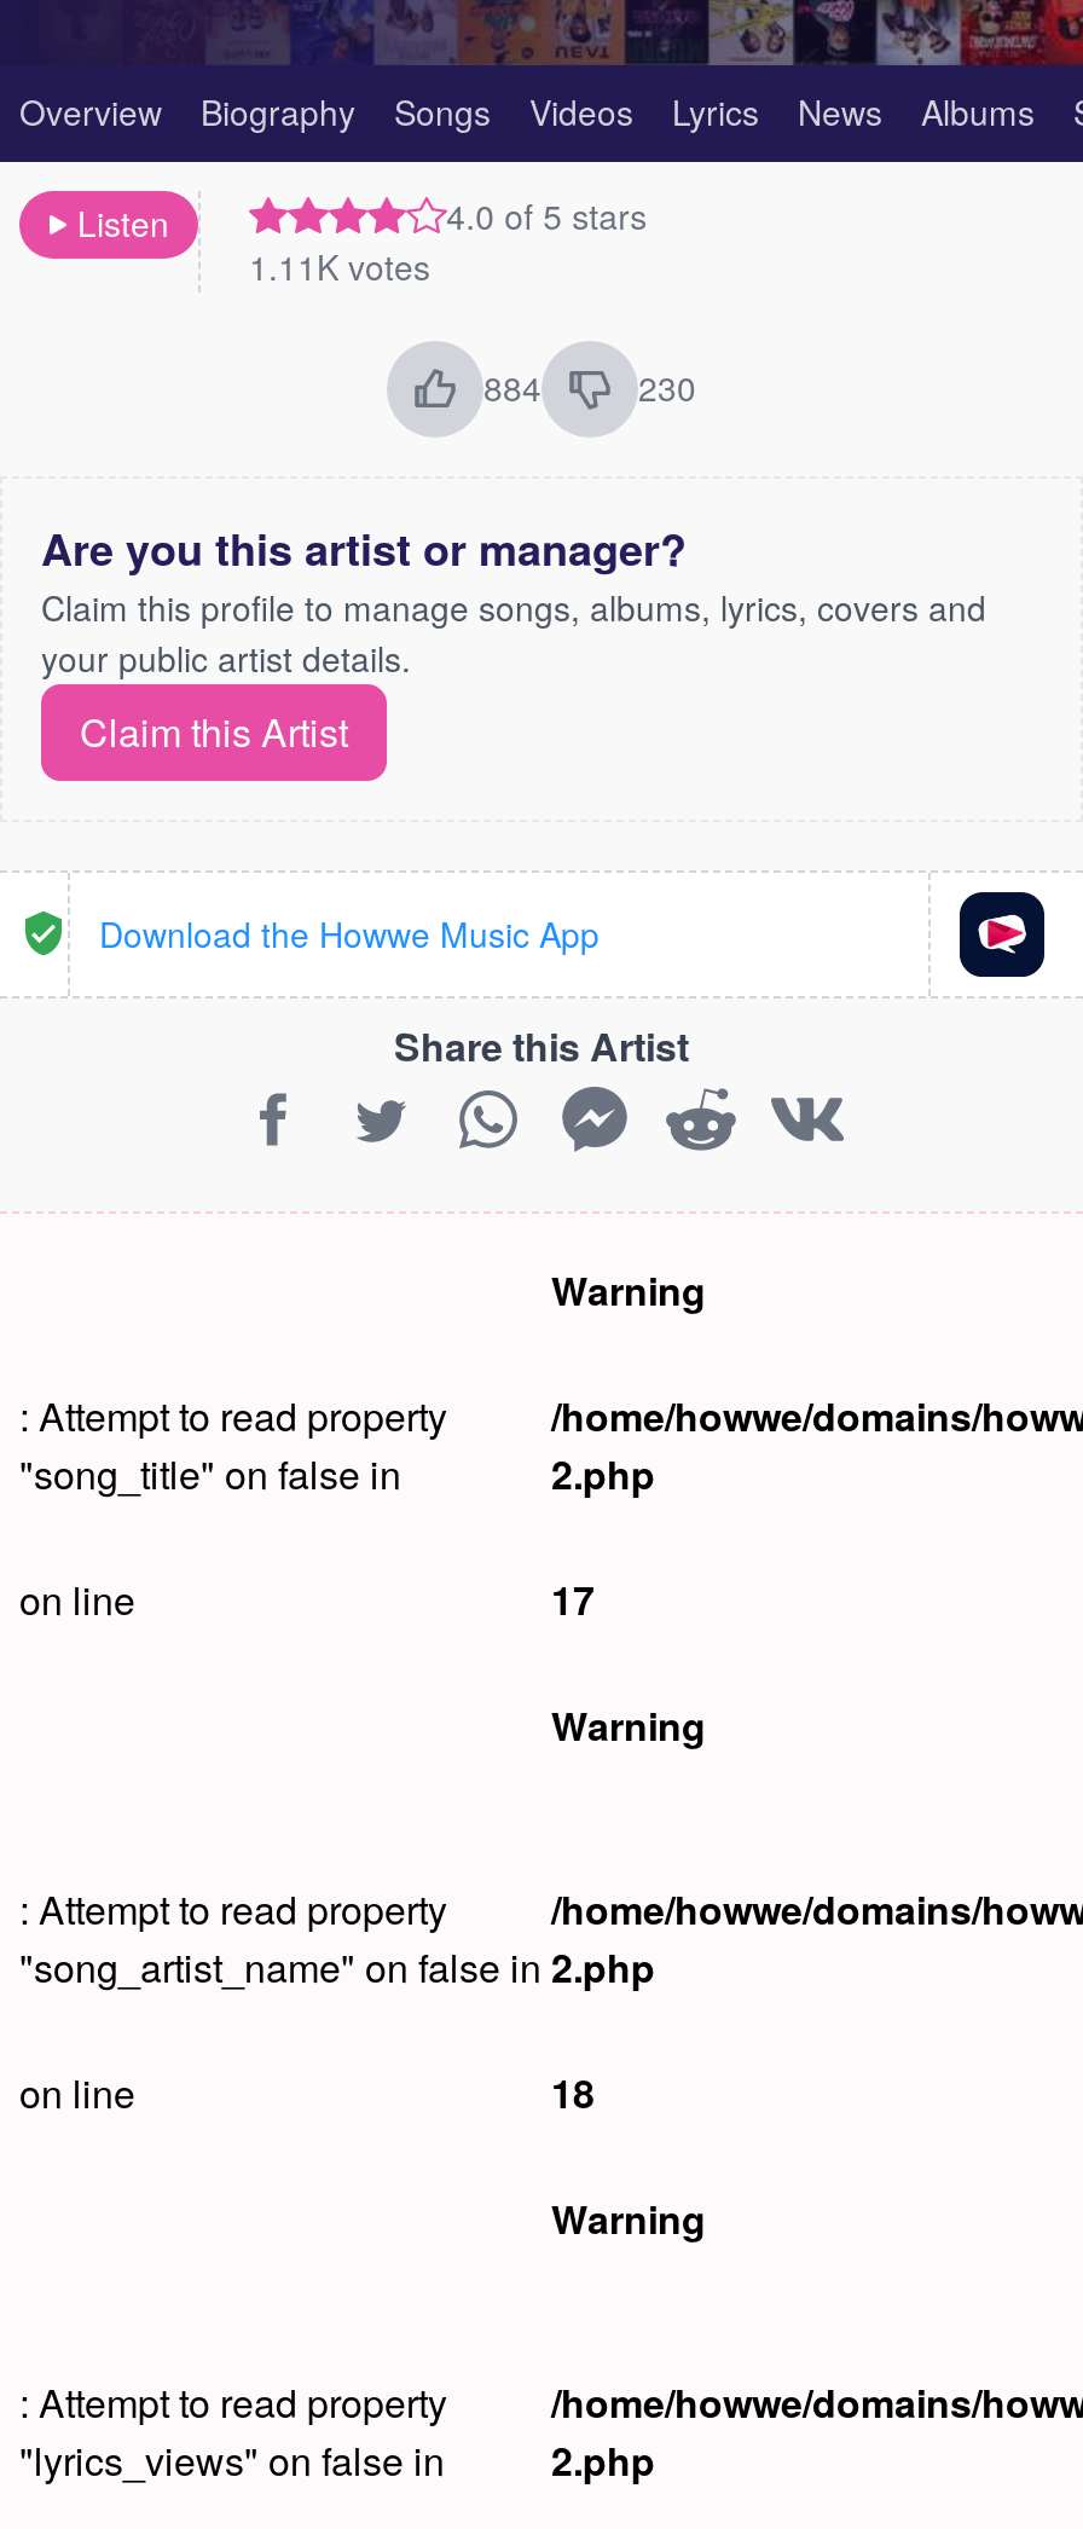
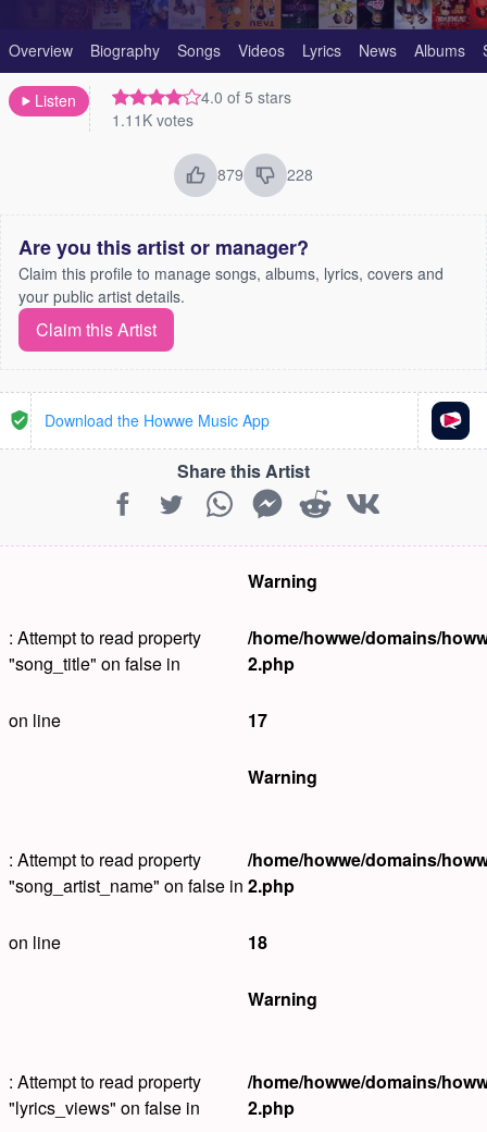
- 884
+ 879

- 230
+ 228
